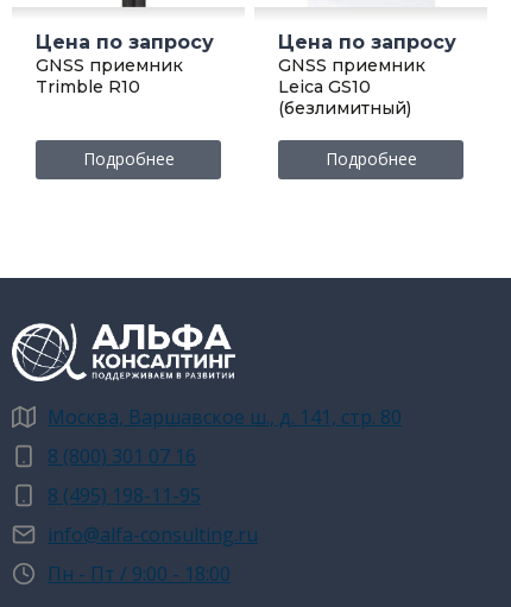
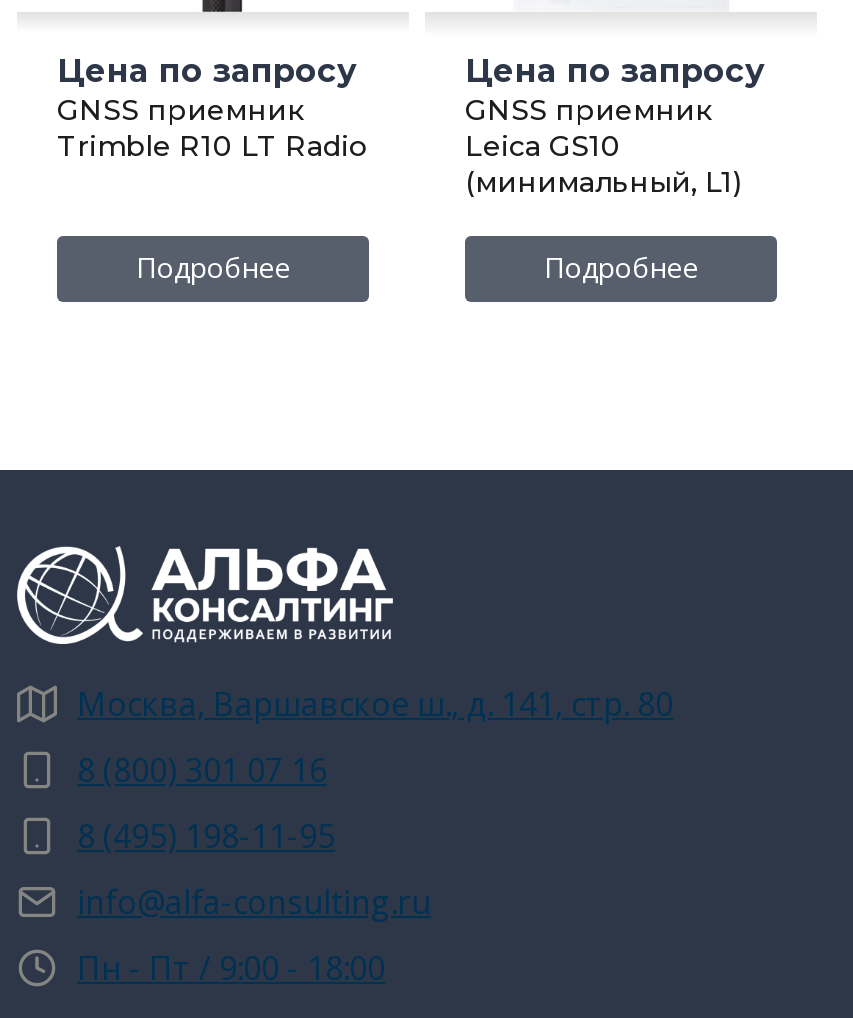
- Trimble R10
+ Trimble R10 LT Radio

- (безлимитный)
+ (минимальный, L1)
